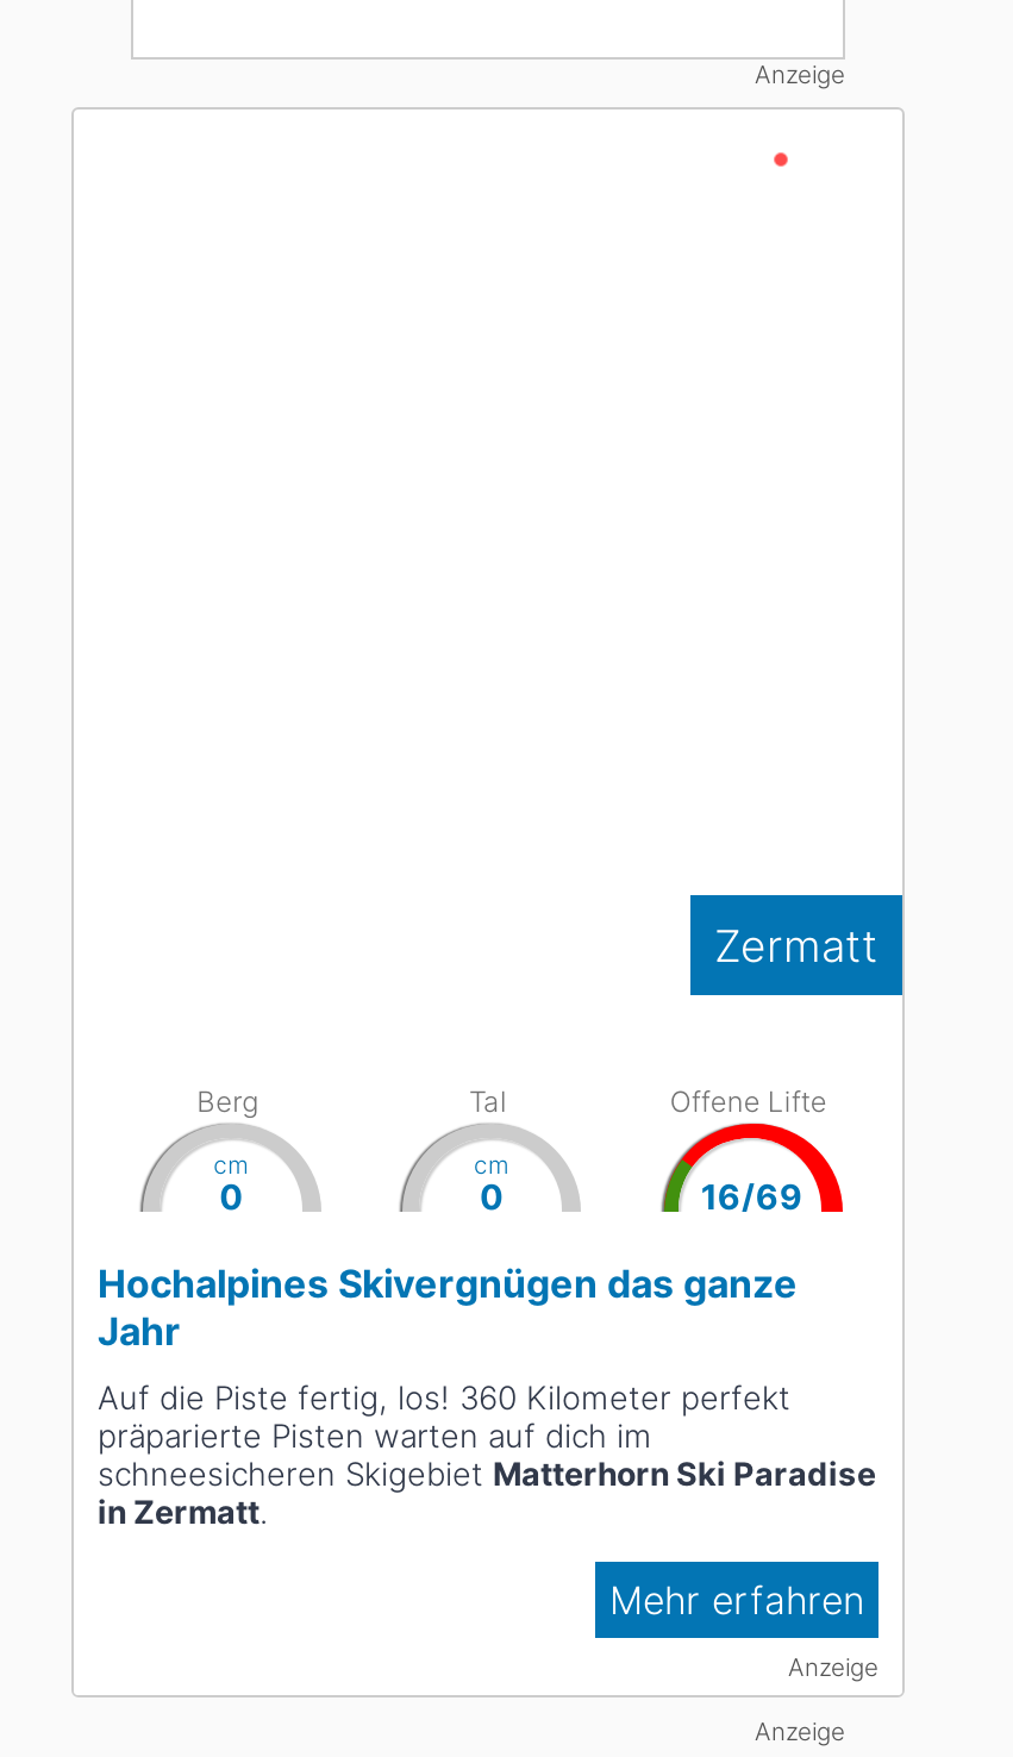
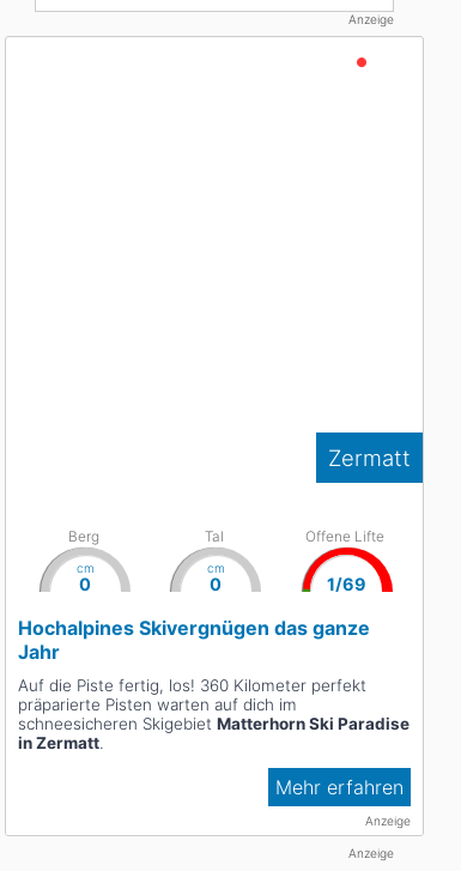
- 16/69
+ 1/69
